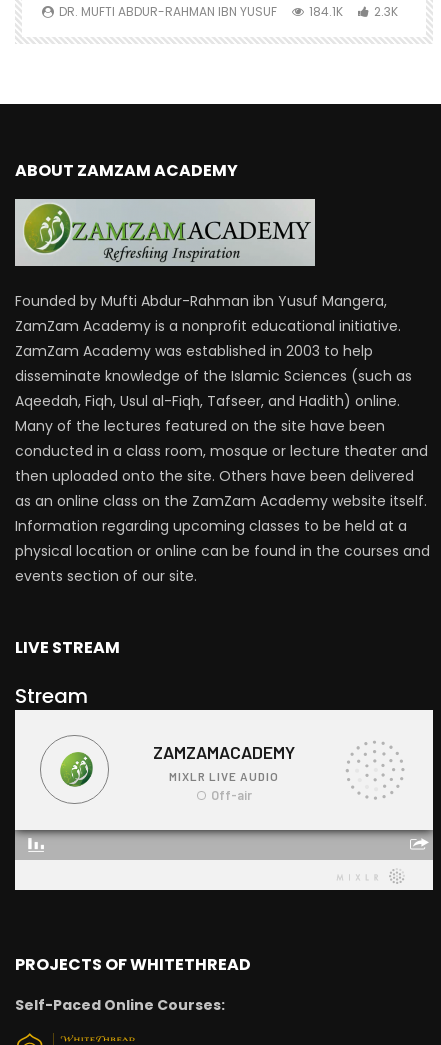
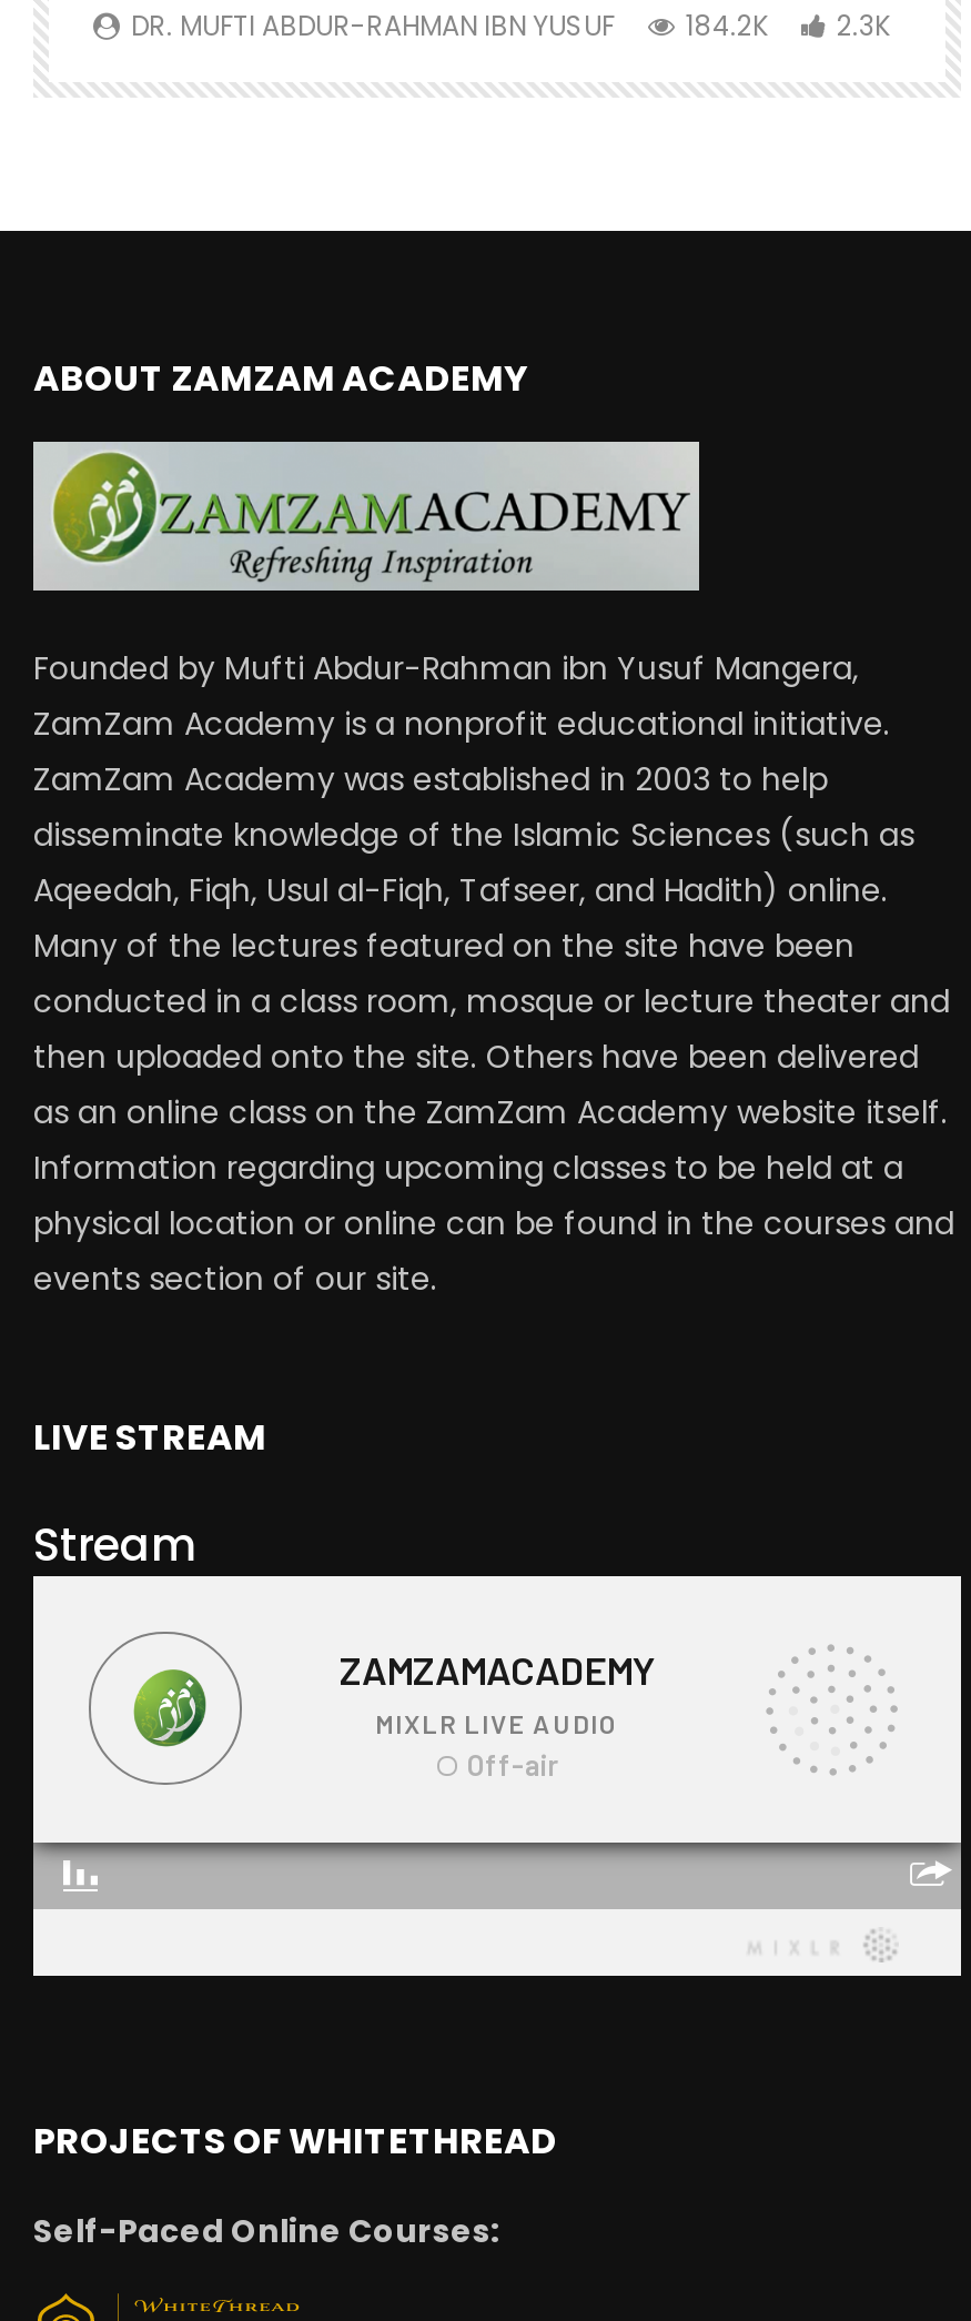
- DR. MUFTI ABDUR-RAHMAN IBN YUSUF 184.1K 2.3K
+ DR. MUFTI ABDUR-RAHMAN IBN YUSUF 184.2K 2.3K
